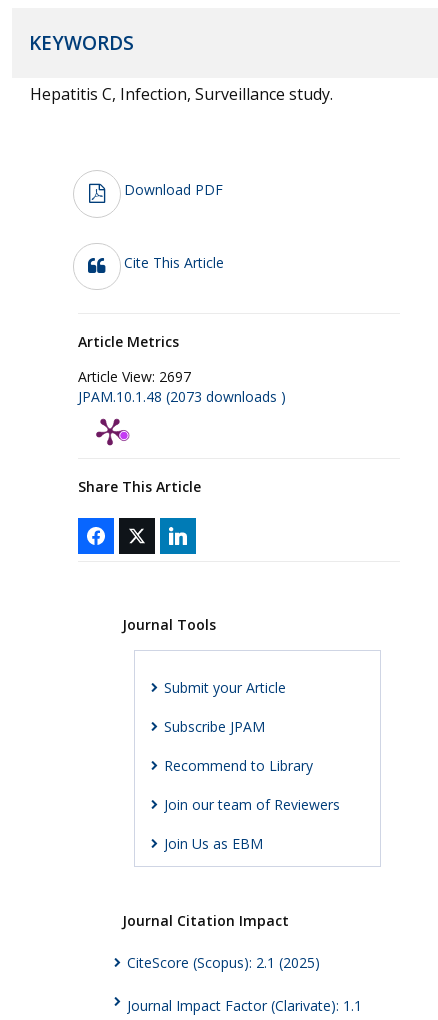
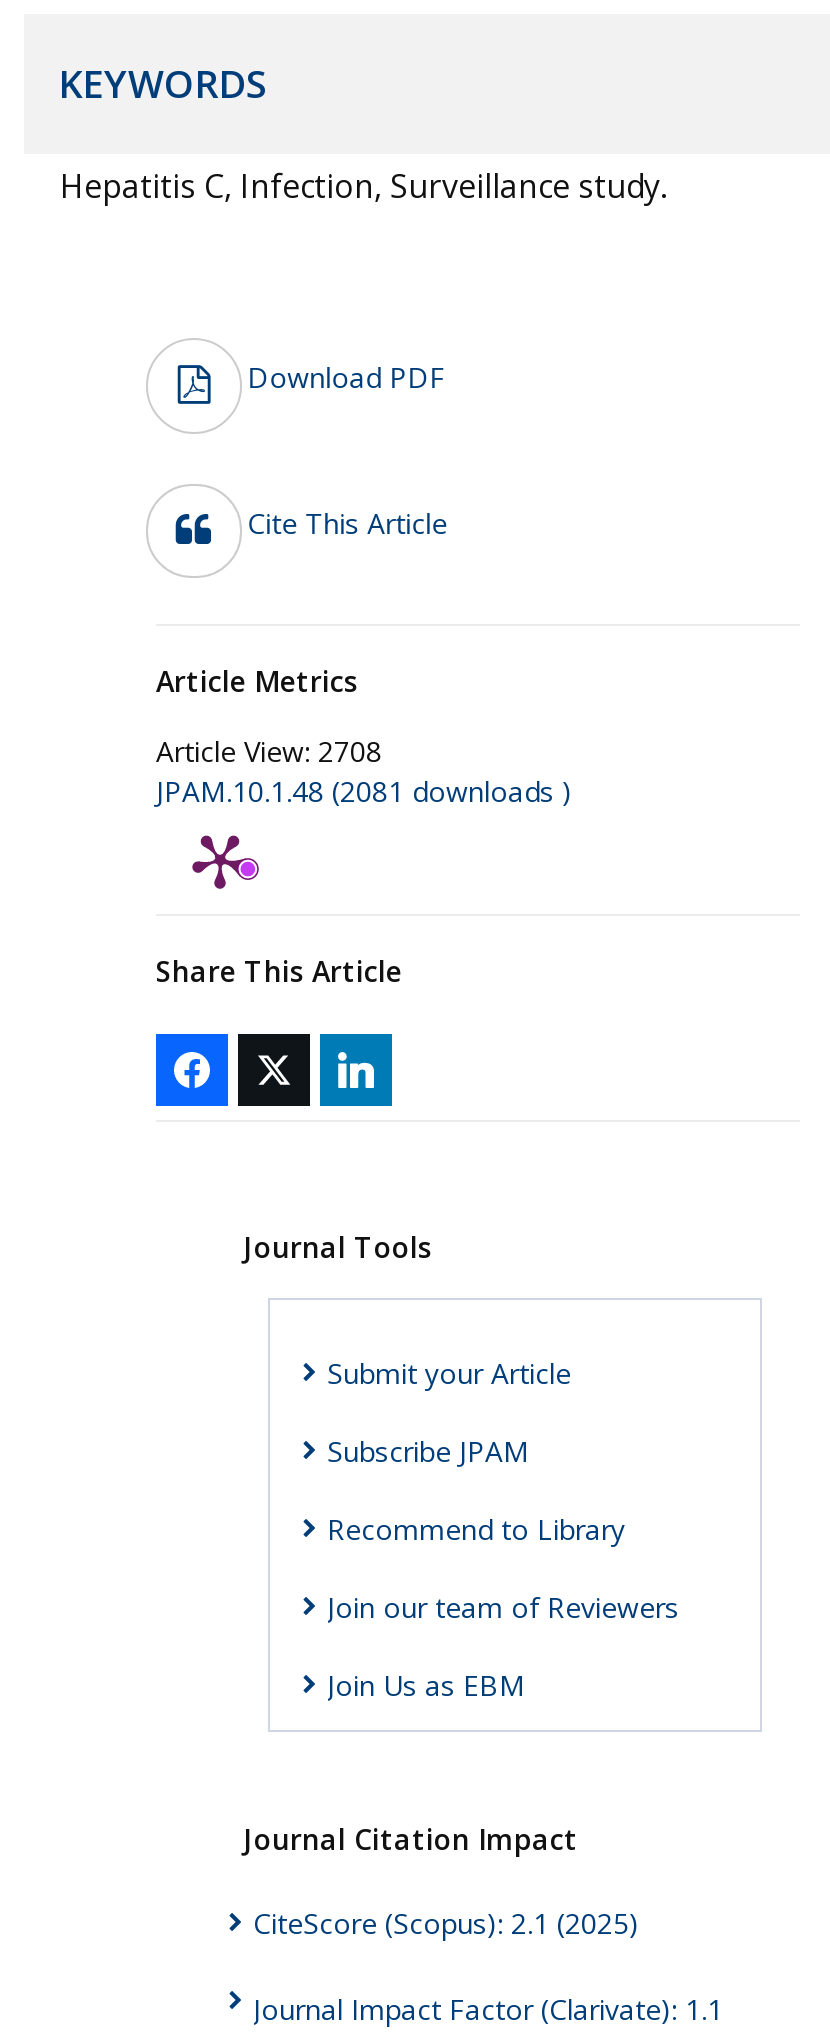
- Article View: 2697
+ Article View: 2708

- JPAM.10.1.48 (2073 downloads )
+ JPAM.10.1.48 (2081 downloads )
